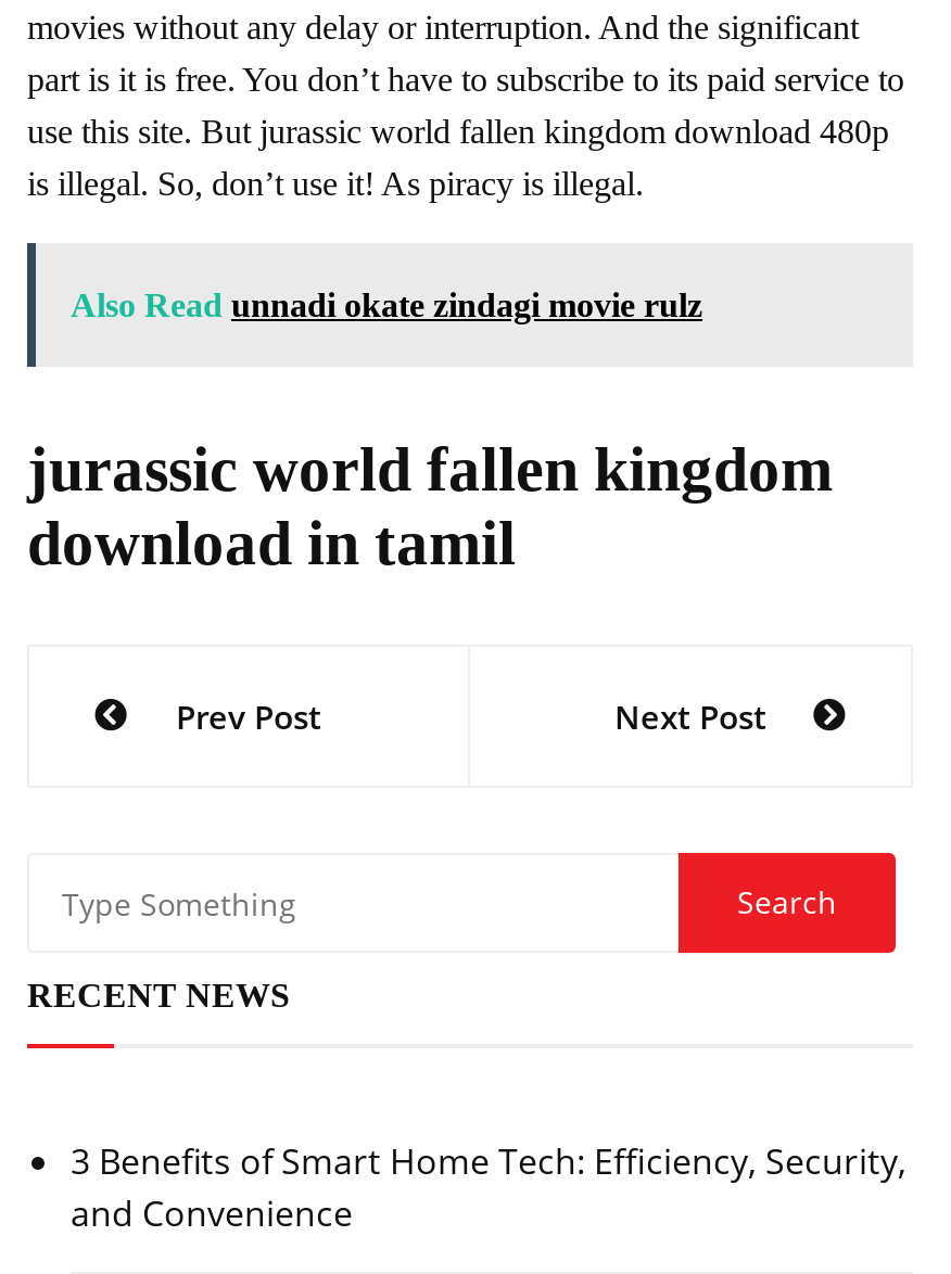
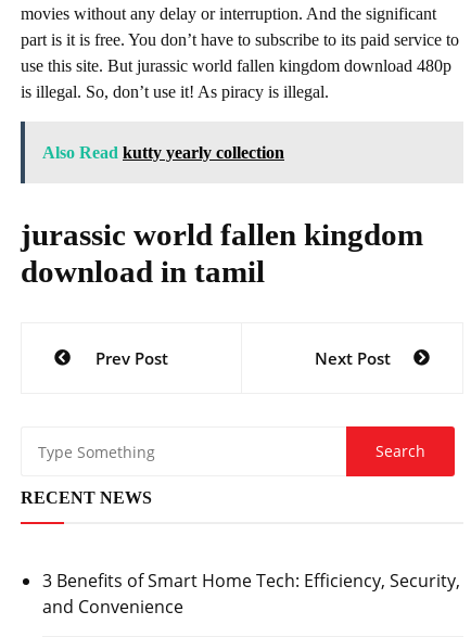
- Also Read unnadi okate zindagi movie rulz
+ Also Read kutty yearly collection
